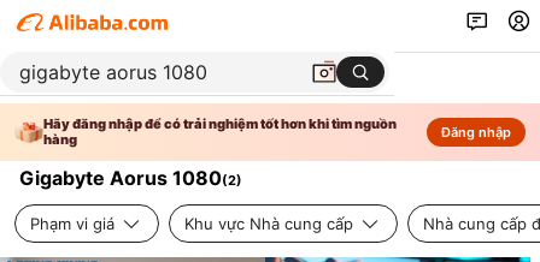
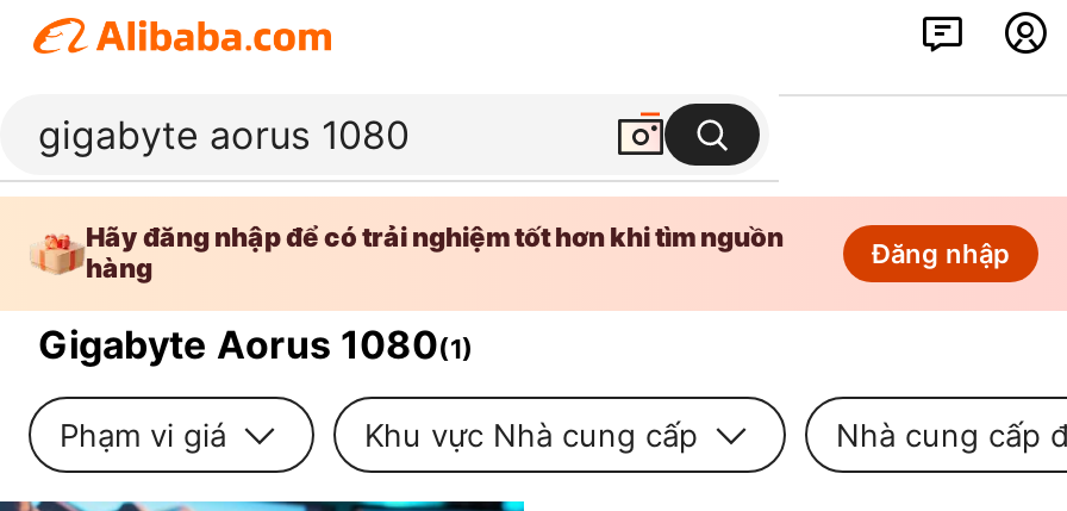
- Gigabyte Aorus 1080(2)
+ Gigabyte Aorus 1080(1)
